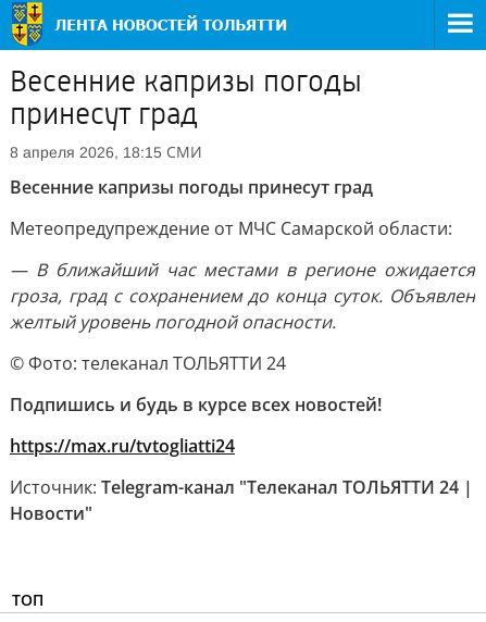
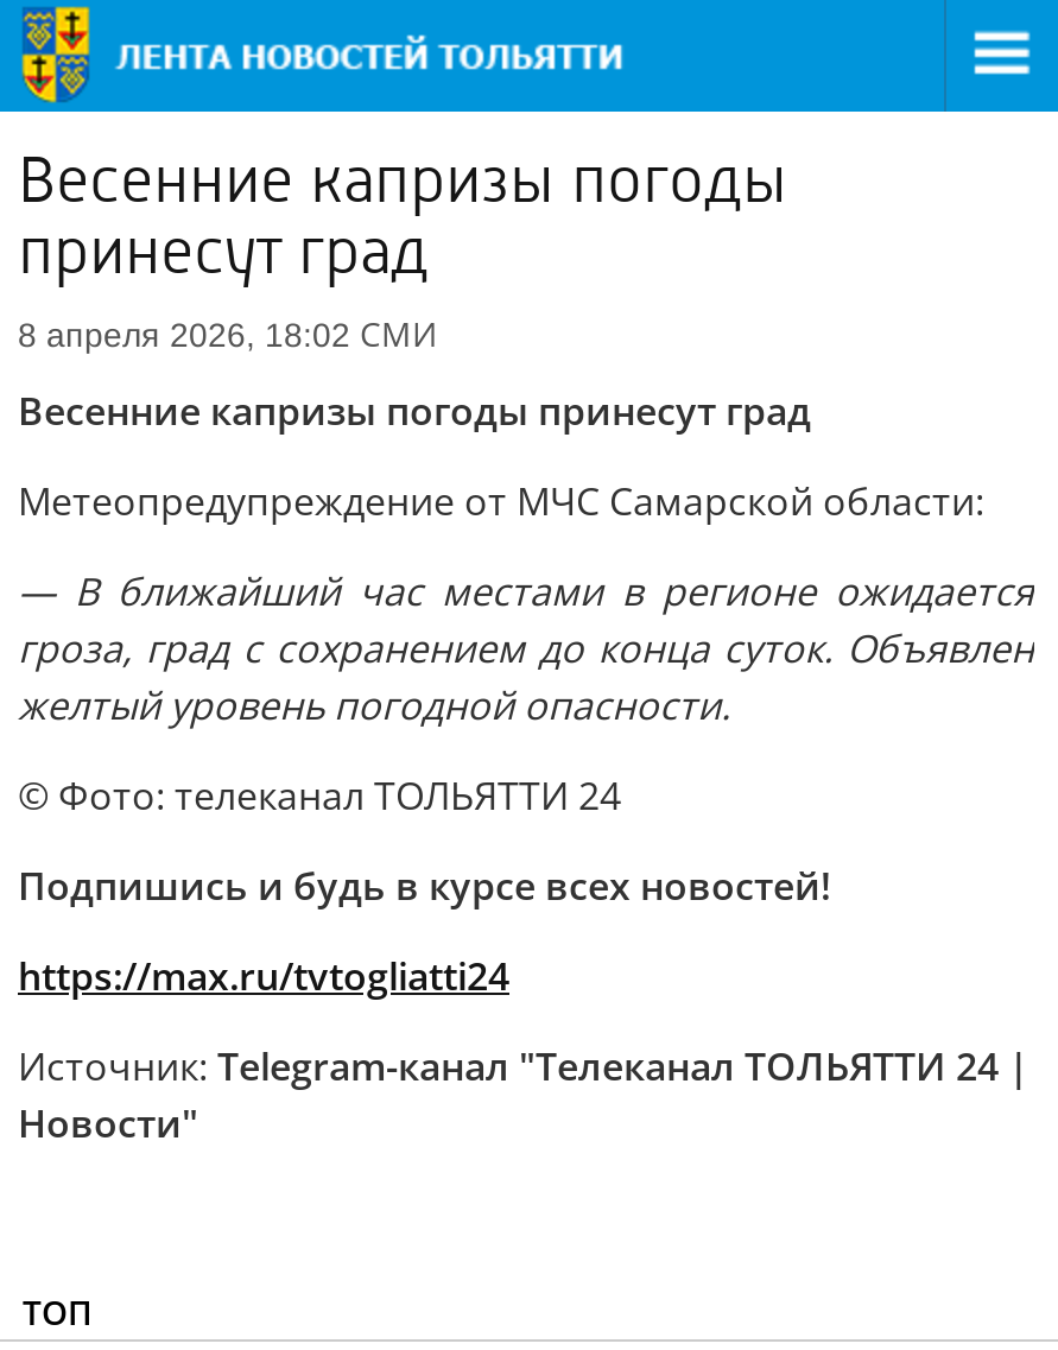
- 8 апреля 2026, 18:15 СМИ
+ 8 апреля 2026, 18:02 СМИ
